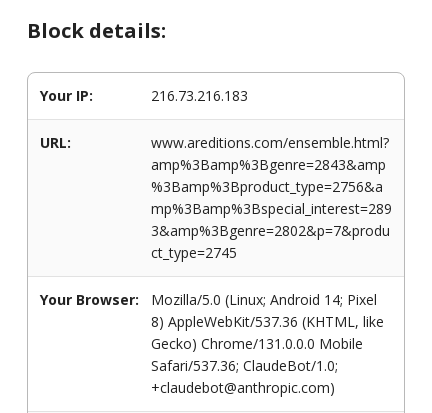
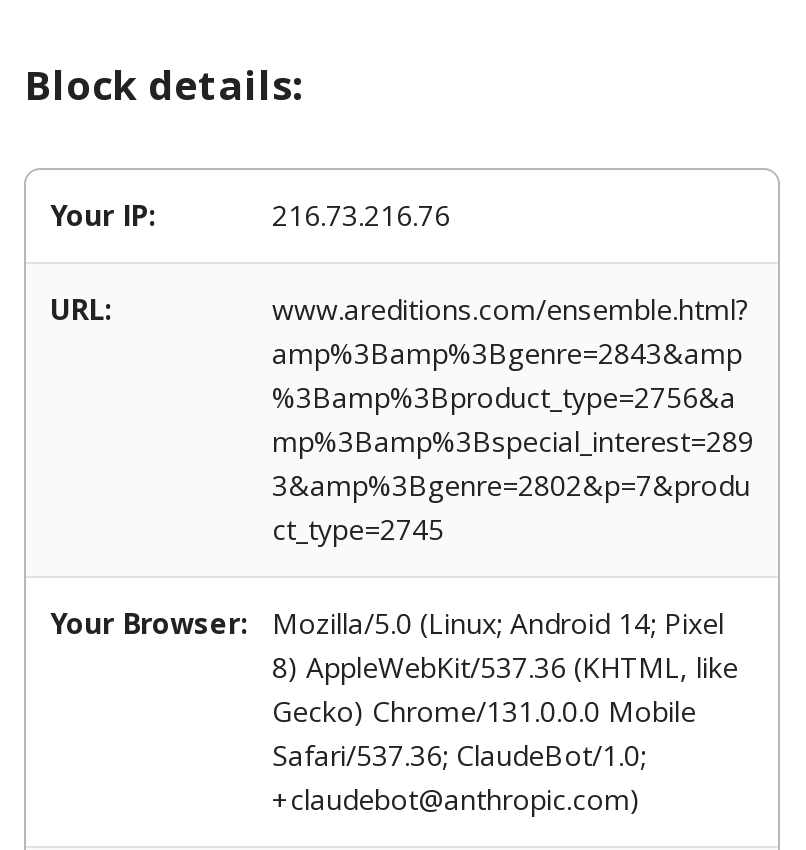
- 216.73.216.183
+ 216.73.216.76
